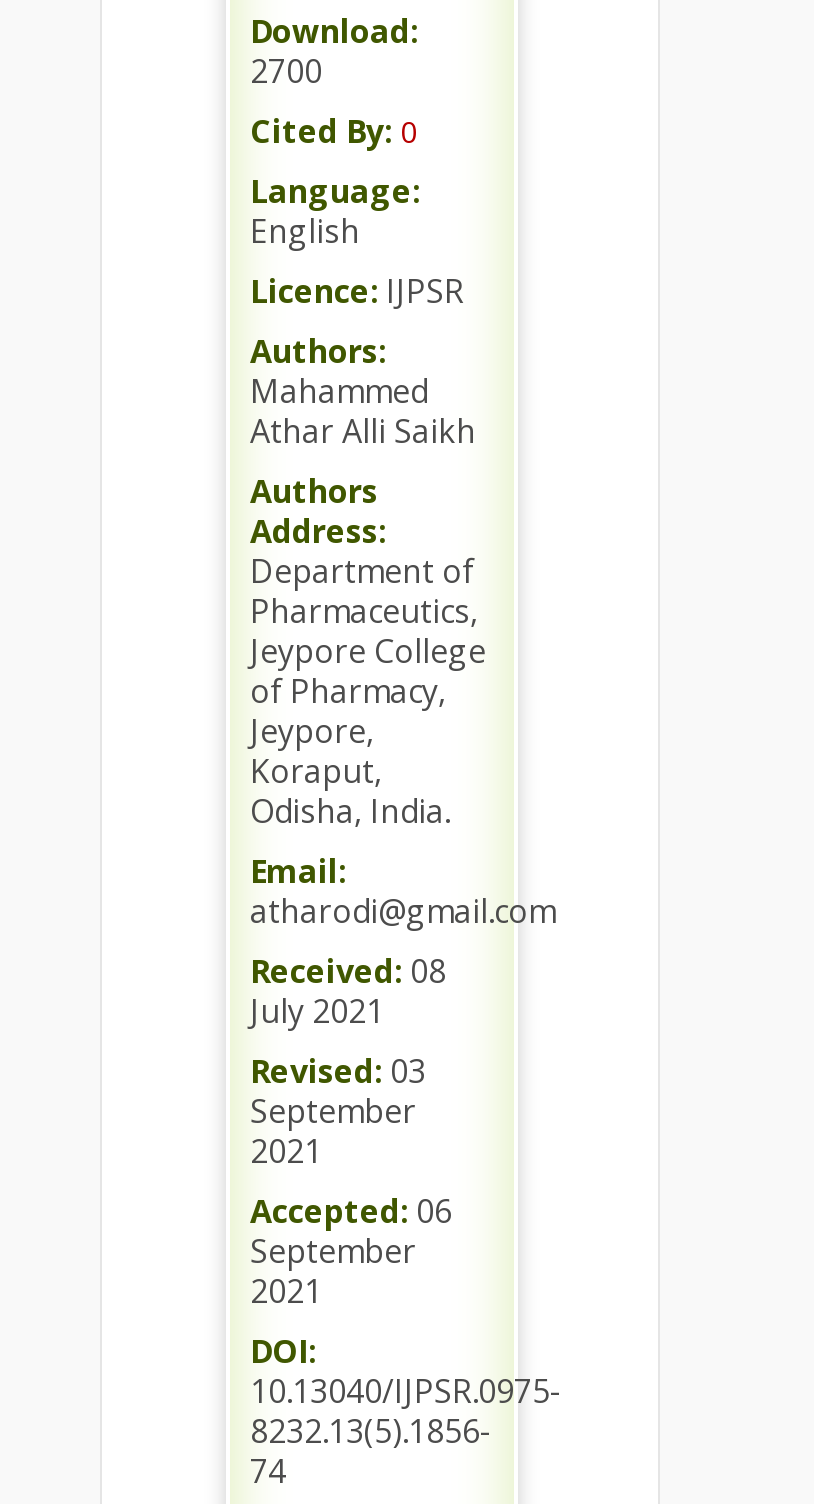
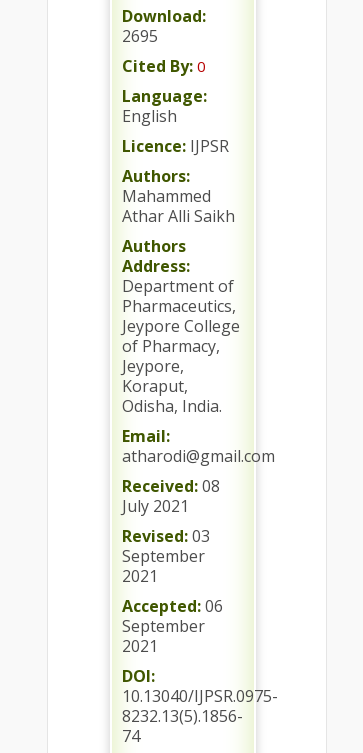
- 2700
+ 2695
